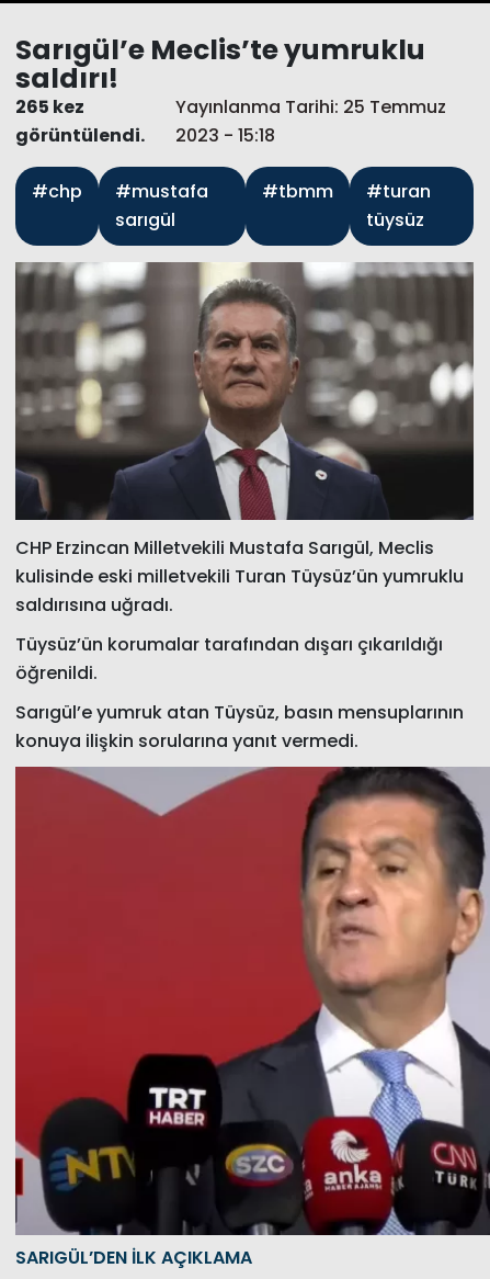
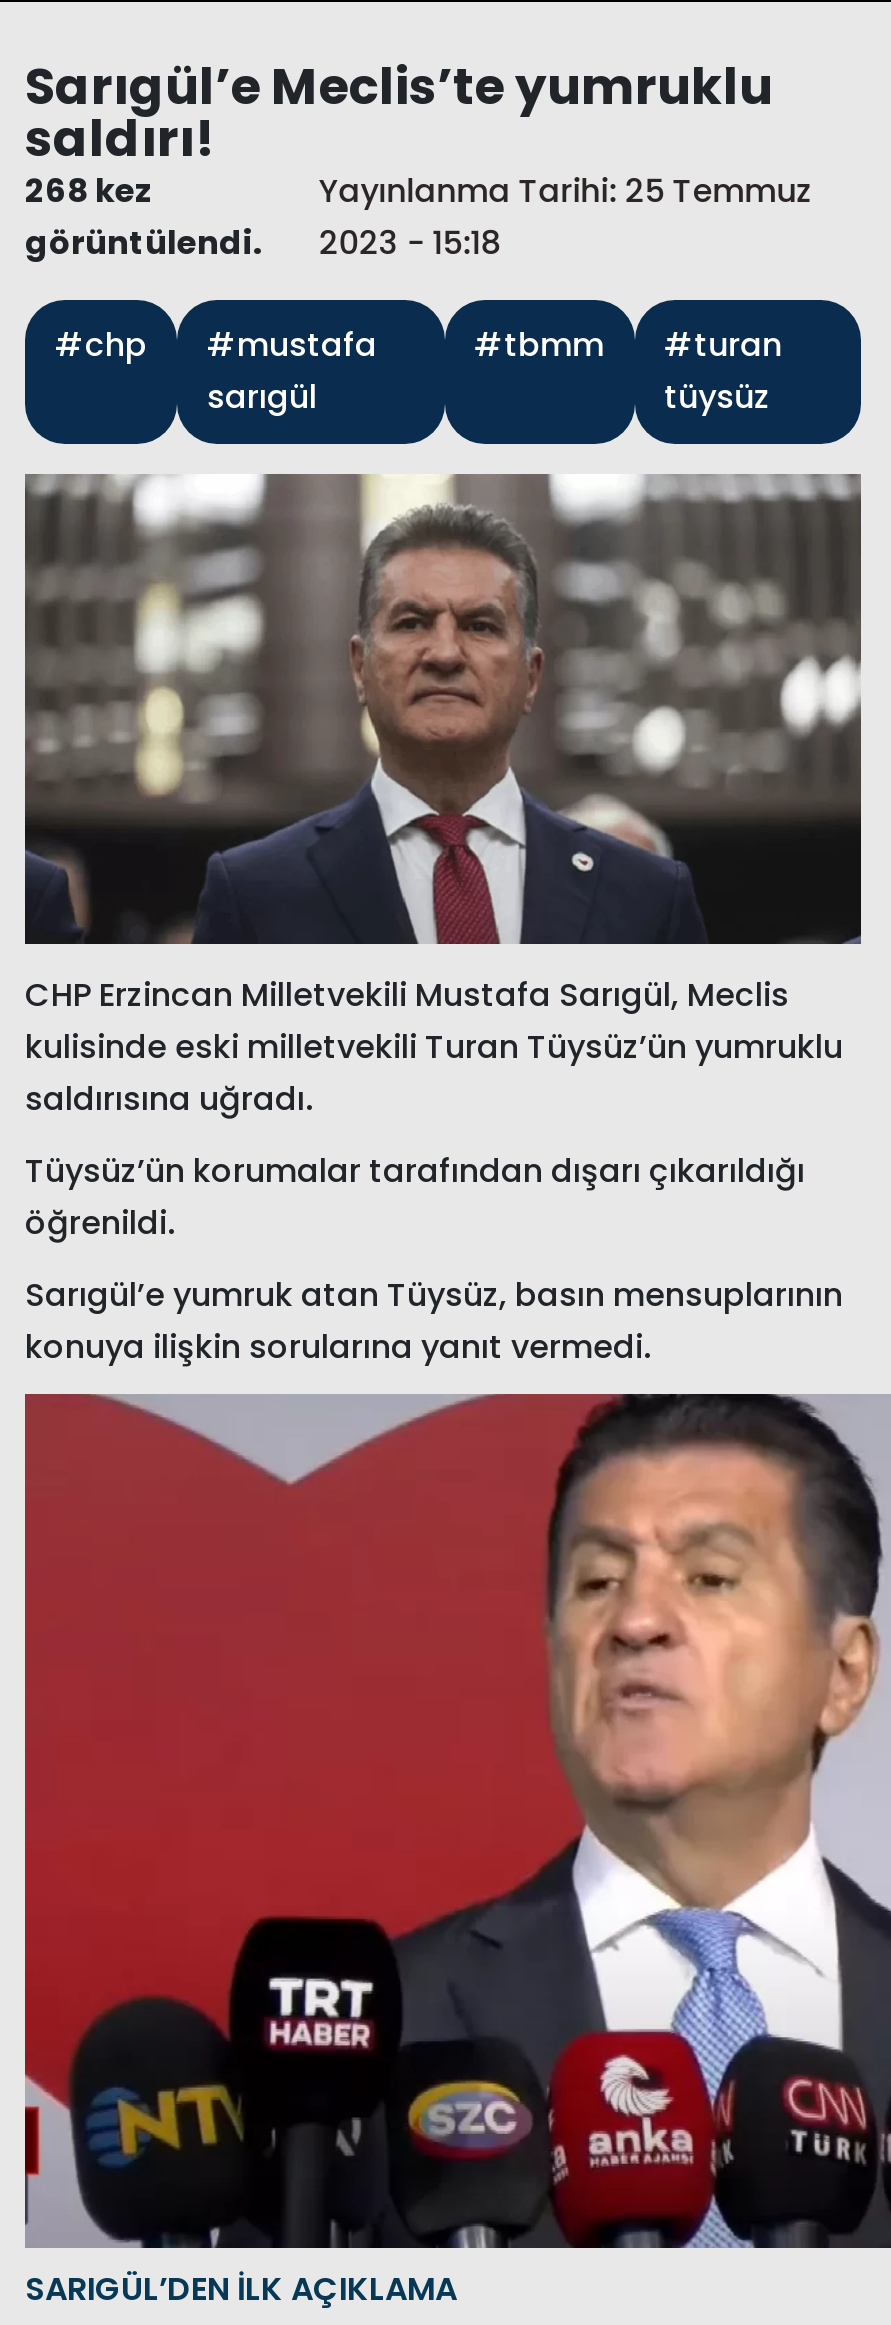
- 265 kez
+ 268 kez
